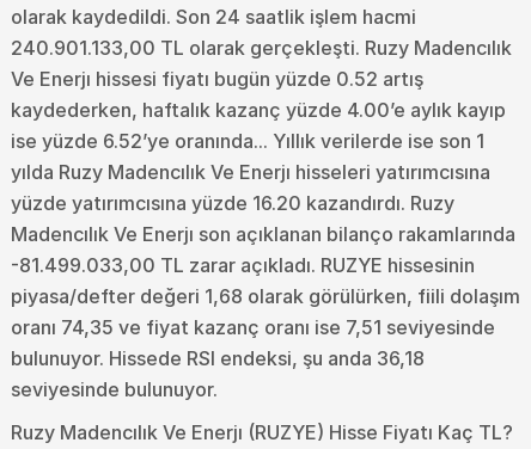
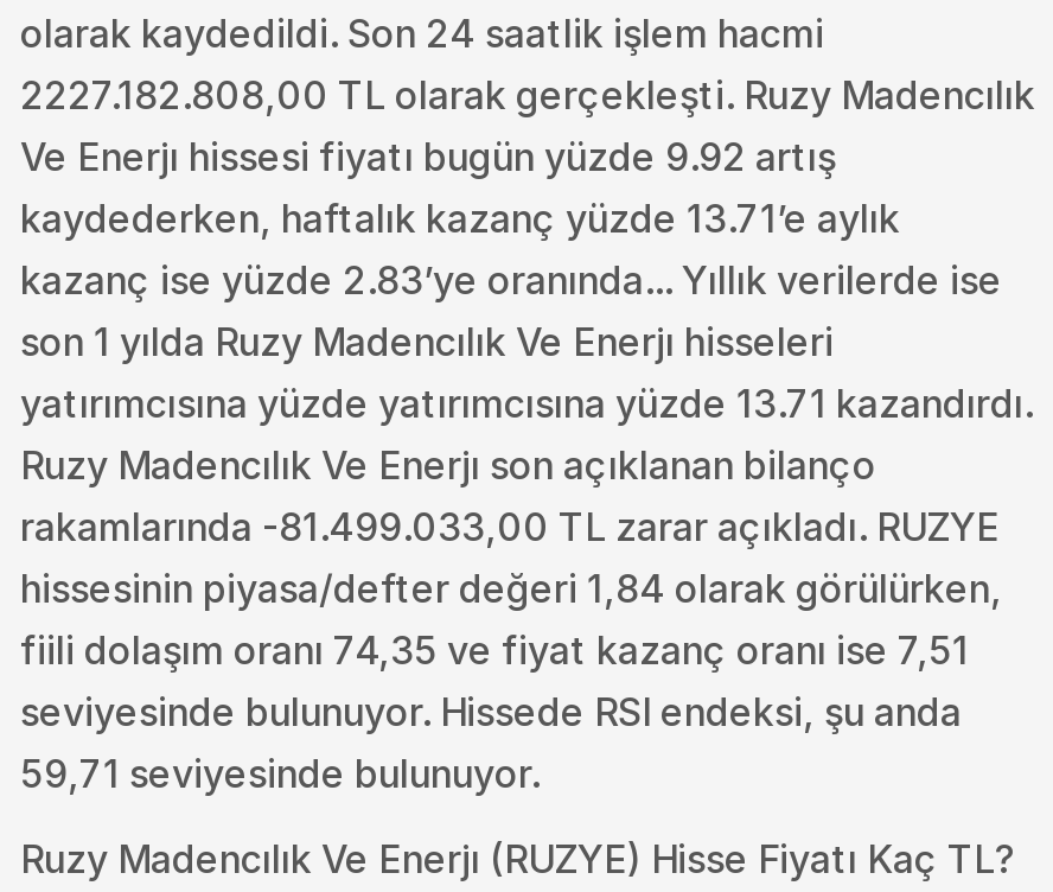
- 240.901.133,00 TL olarak gerçekleşti. Ruzy Madencılık
- Ve Enerjı hissesi fiyatı bugün yüzde 0.52 artış
- kaydederken, haftalık kazanç yüzde 4.00’e aylık kayıp
- ise yüzde 6.52’ye oranında... Yıllık verilerde ise son 1
- yılda Ruzy Madencılık Ve Enerjı hisseleri yatırımcısına
- yüzde yatırımcısına yüzde 16.20 kazandırdı. Ruzy
- Madencılık Ve Enerjı son açıklanan bilanço rakamlarında
- -81.499.033,00 TL zarar açıkladı. RUZYE hissesinin
- piyasa/defter değeri 1,68 olarak görülürken, fiili dolaşım
- oranı 74,35 ve fiyat kazanç oranı ise 7,51 seviyesinde
- bulunuyor. Hissede RSI endeksi, şu anda 36,18
- seviyesinde bulunuyor.
+ 2227.182.808,00 TL olarak gerçekleşti. Ruzy Madencılık
+ Ve Enerjı hissesi fiyatı bugün yüzde 9.92 artış
+ kaydederken, haftalık kazanç yüzde 13.71’e aylık
+ kazanç ise yüzde 2.83’ye oranında... Yıllık verilerde ise
+ son 1 yılda Ruzy Madencılık Ve Enerjı hisseleri
+ yatırımcısına yüzde yatırımcısına yüzde 13.71 kazandırdı.
+ Ruzy Madencılık Ve Enerjı son açıklanan bilanço
+ rakamlarında -81.499.033,00 TL zarar açıkladı. RUZYE
+ hissesinin piyasa/defter değeri 1,84 olarak görülürken,
+ fiili dolaşım oranı 74,35 ve fiyat kazanç oranı ise 7,51
+ seviyesinde bulunuyor. Hissede RSI endeksi, şu anda
+ 59,71 seviyesinde bulunuyor.
